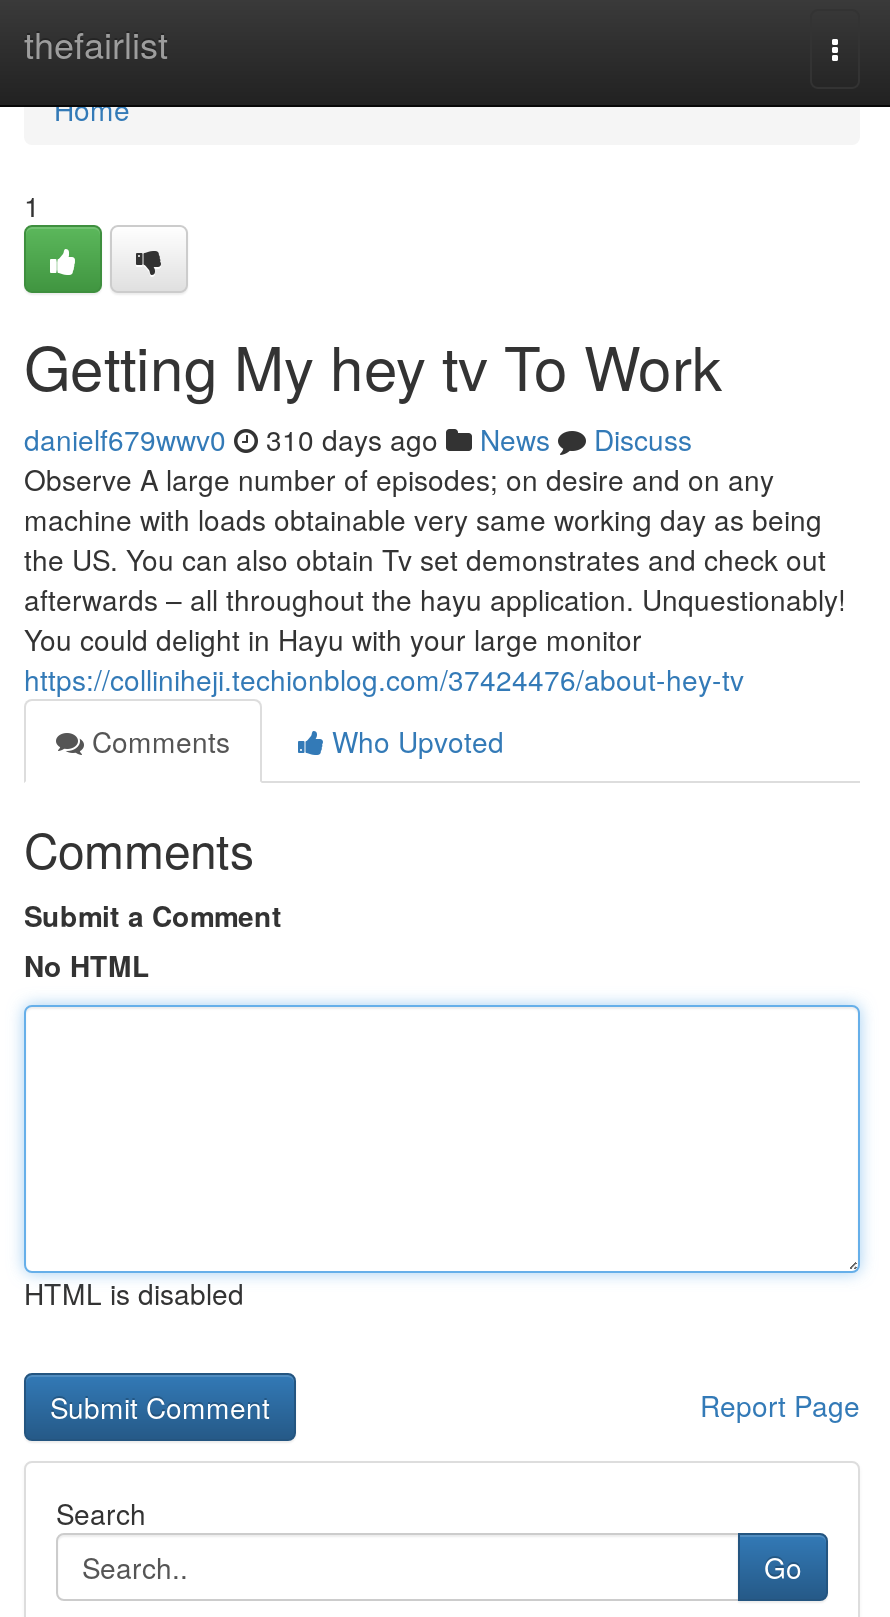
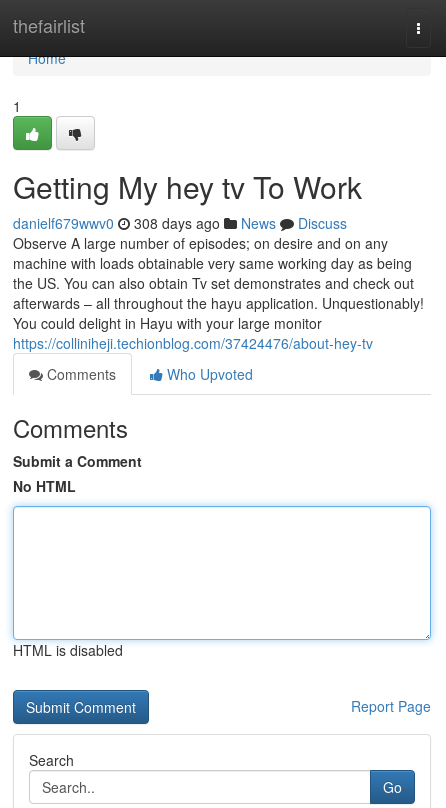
- danielf679wwv0 310 days ago News Discuss
+ danielf679wwv0 308 days ago News Discuss
